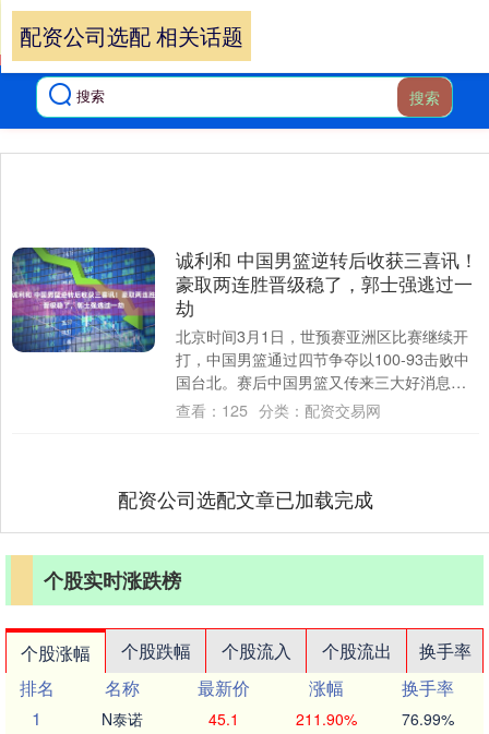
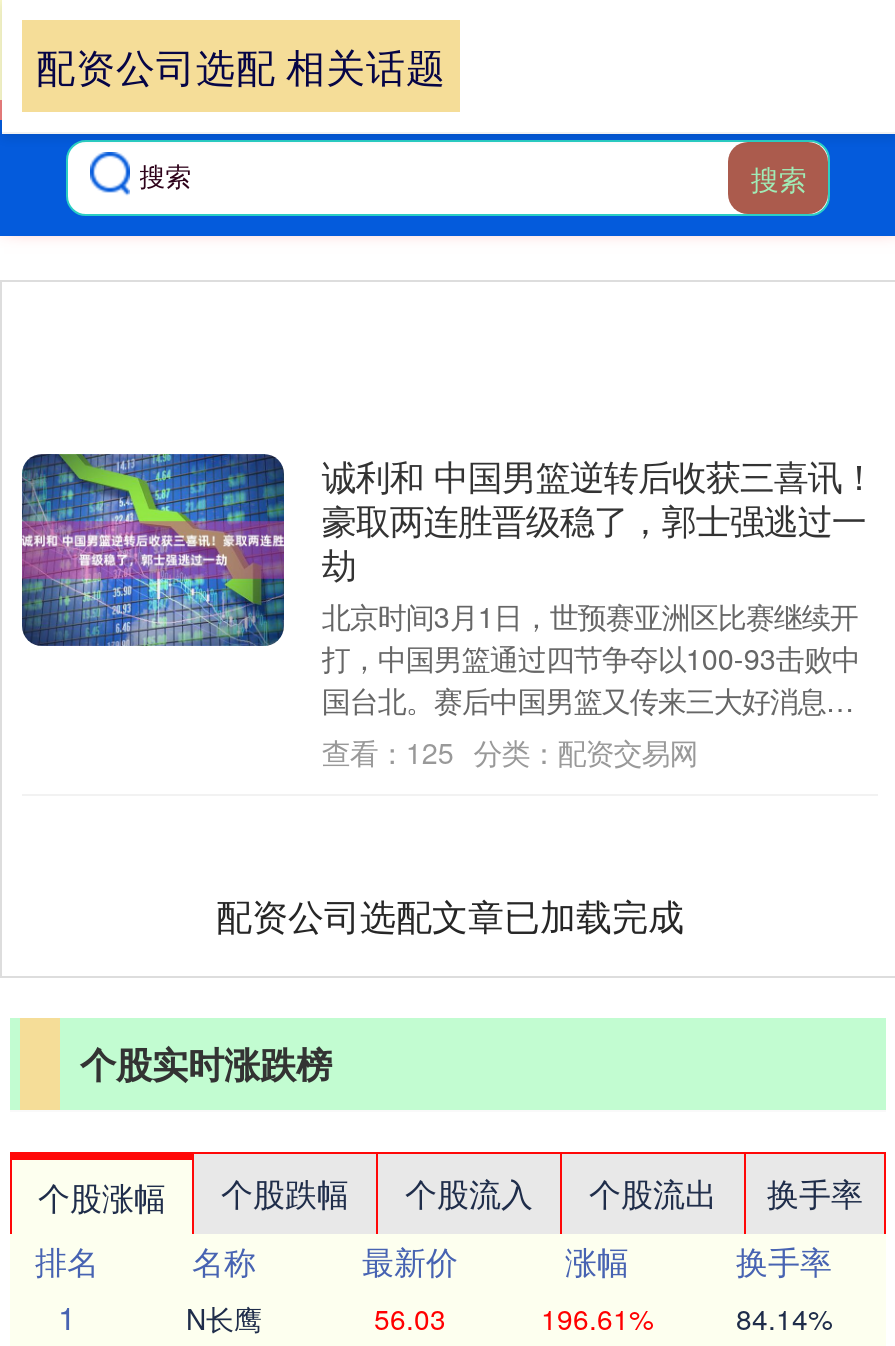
- N泰诺
+ N长鹰

- 45.1
+ 56.03

- 211.90%
+ 196.61%

- 76.99%
+ 84.14%
